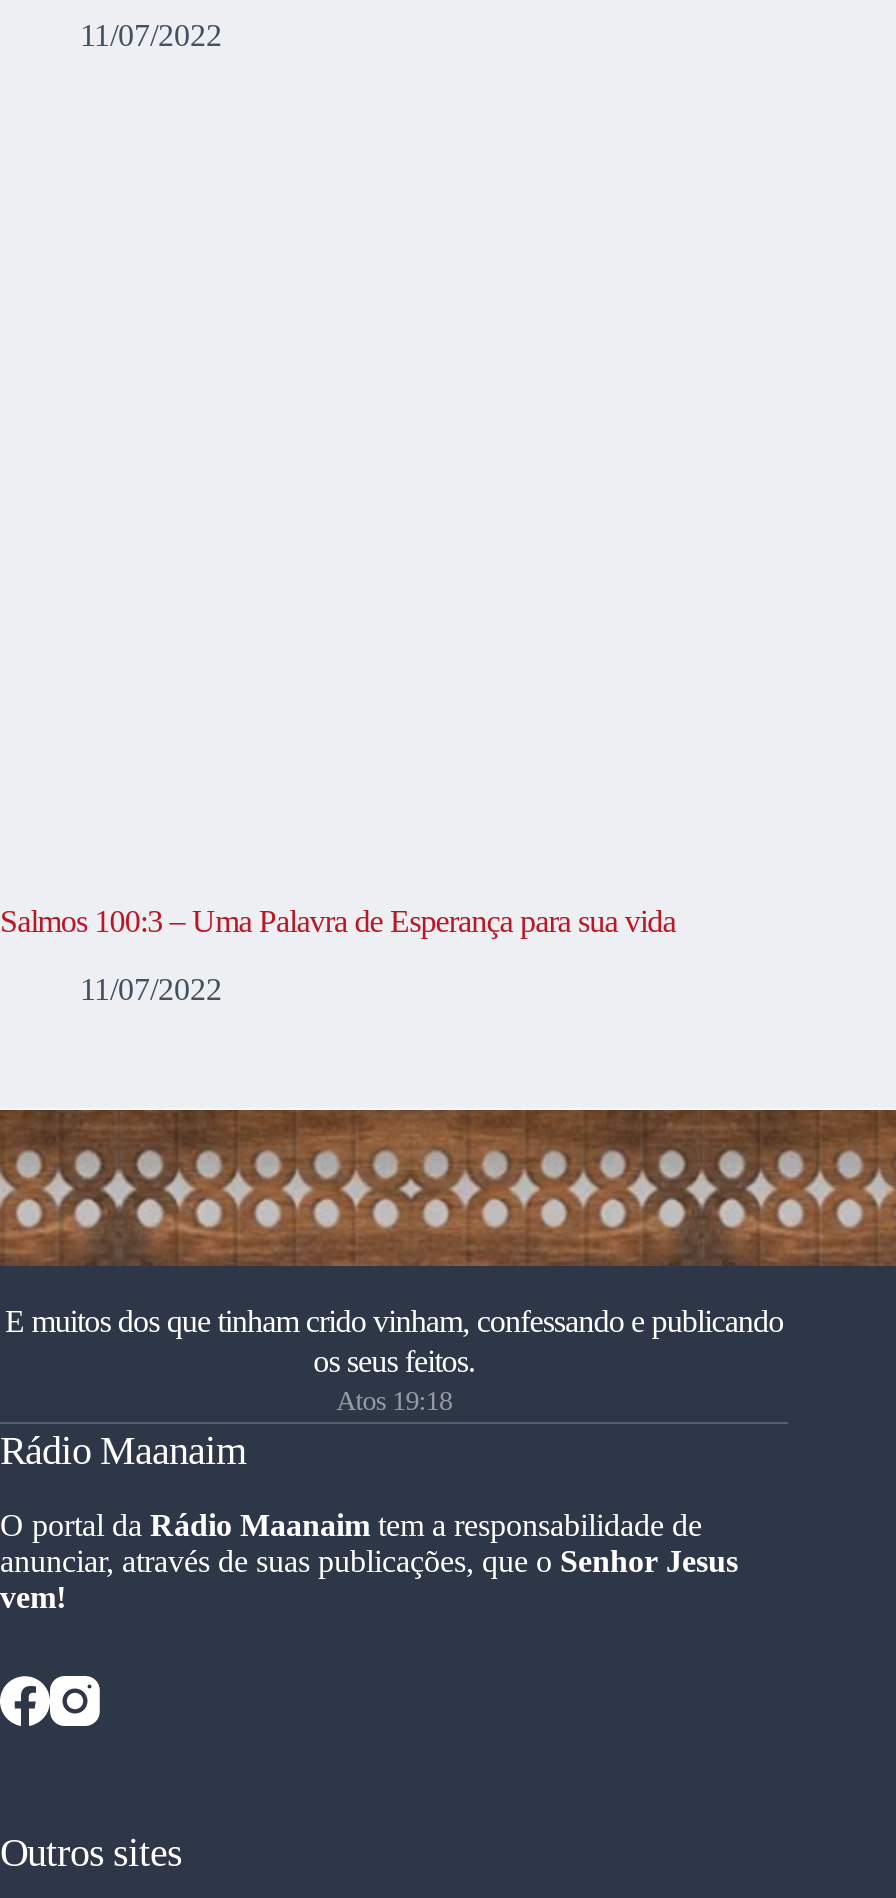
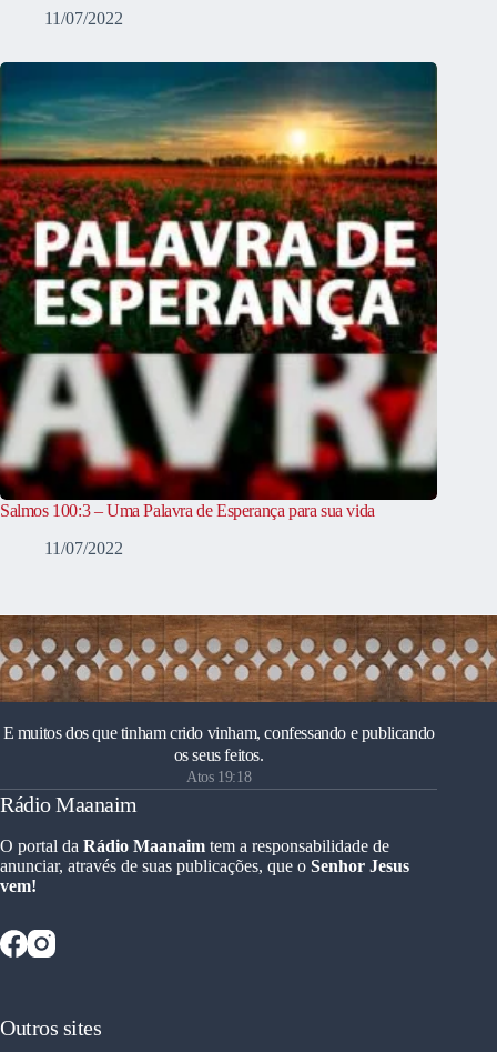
+ [image]
